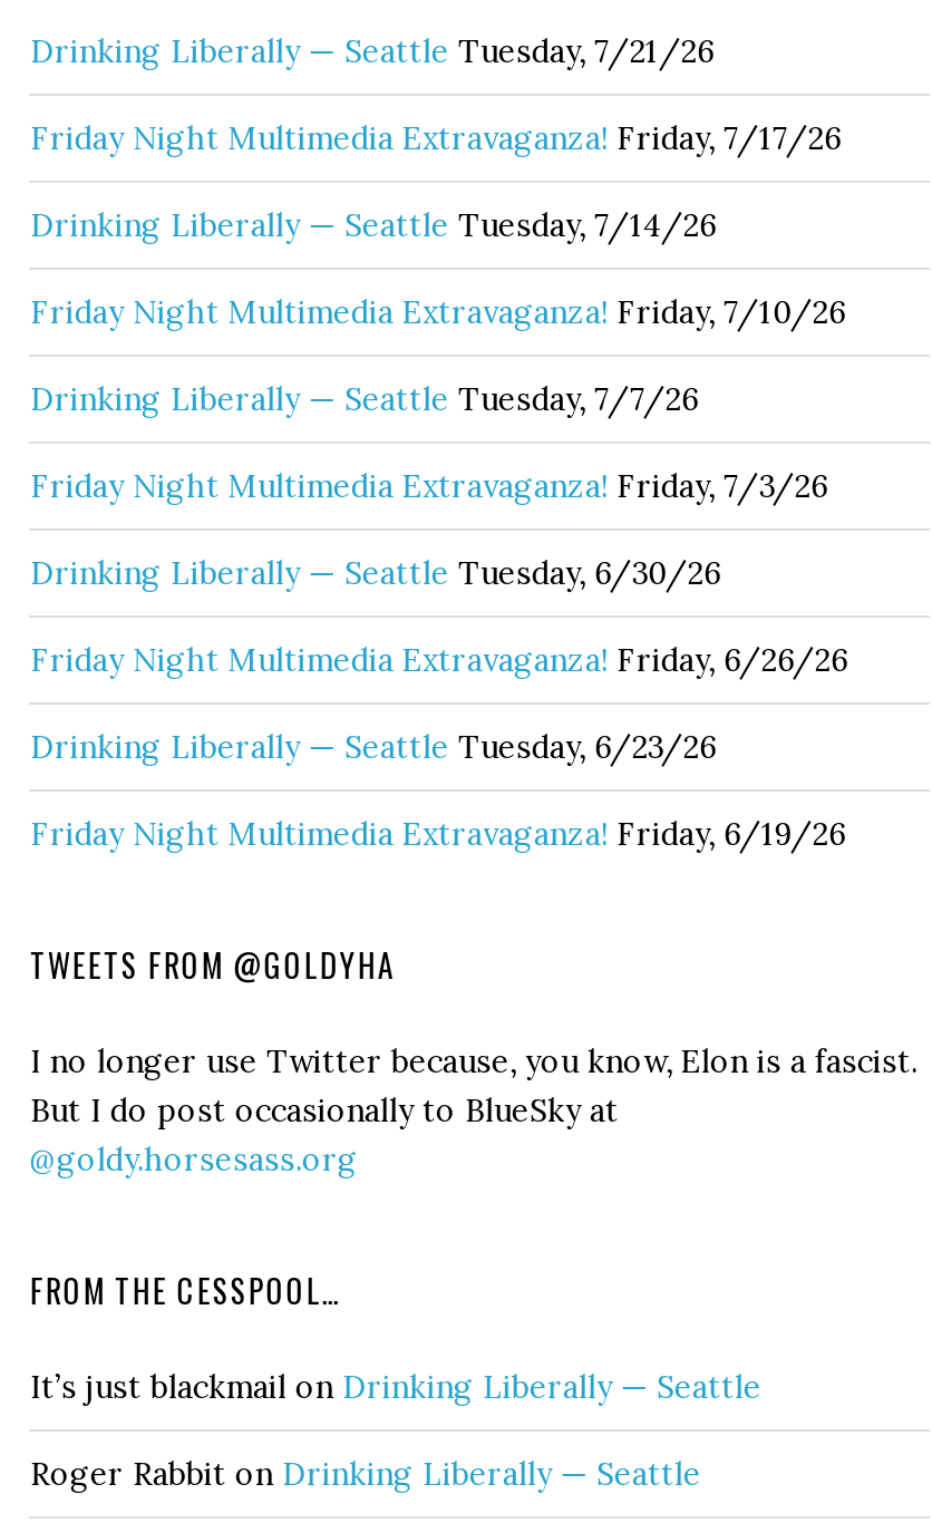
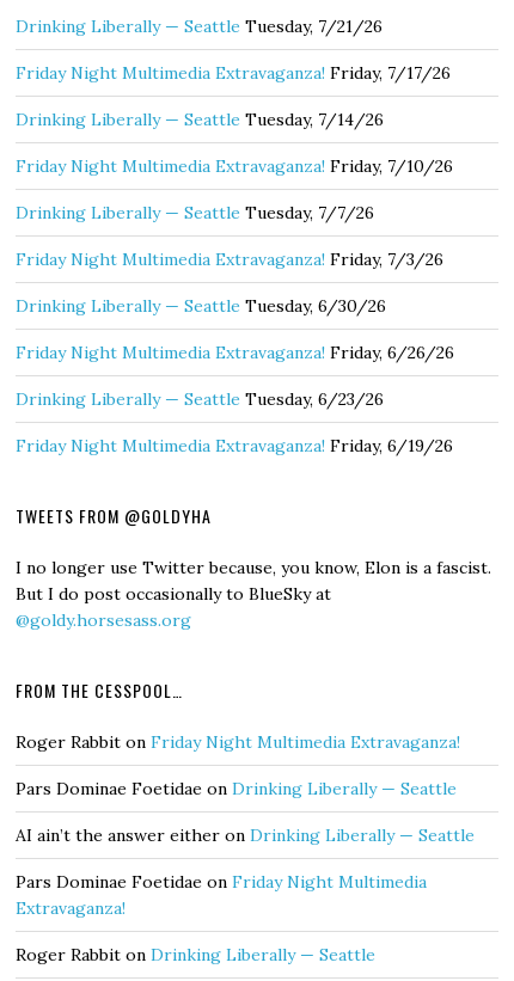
- It’s just blackmail on Drinking Liberally — Seattle
+ Roger Rabbit on Friday Night Multimedia Extravaganza!
+ Pars Dominae Foetidae on Drinking Liberally — Seattle
+ AI ain’t the answer either on Drinking Liberally — Seattle
+ Pars Dominae Foetidae on Friday Night Multimedia
+ Extravaganza!
